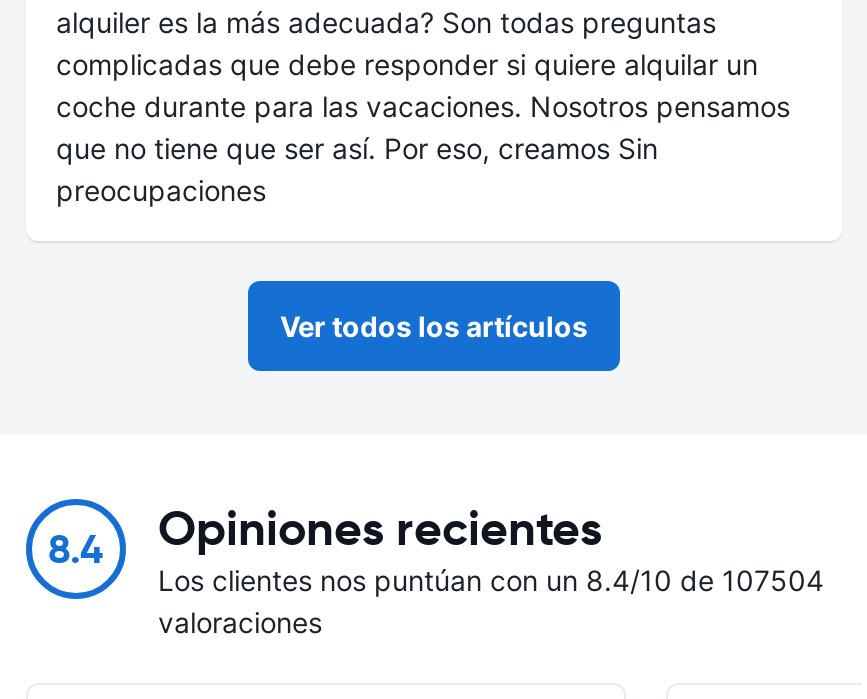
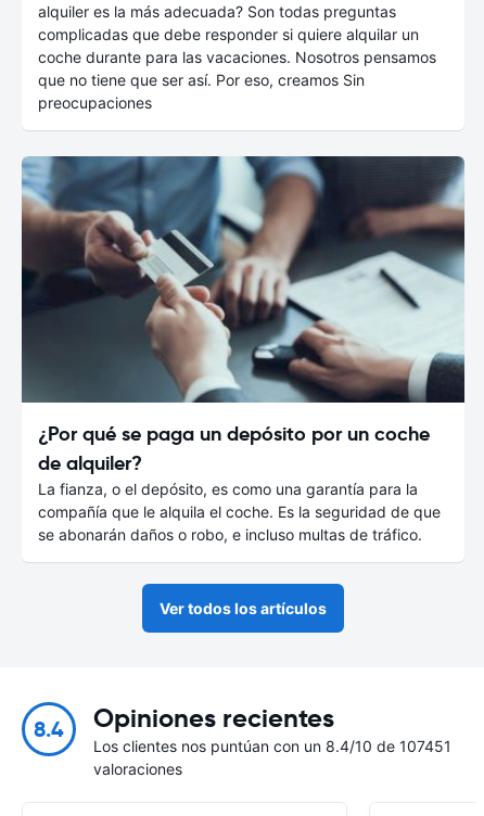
+ [image]
+ ¿Por qué se paga un depósito por un coche
+ de alquiler?
+ La fianza, o el depósito, es como una garantía para la
+ compañía que le alquila el coche. Es la seguridad de que
+ se abonarán daños o robo, e incluso multas de tráfico.

- Los clientes nos puntúan con un 8.4/10 de 107504
+ Los clientes nos puntúan con un 8.4/10 de 107451
